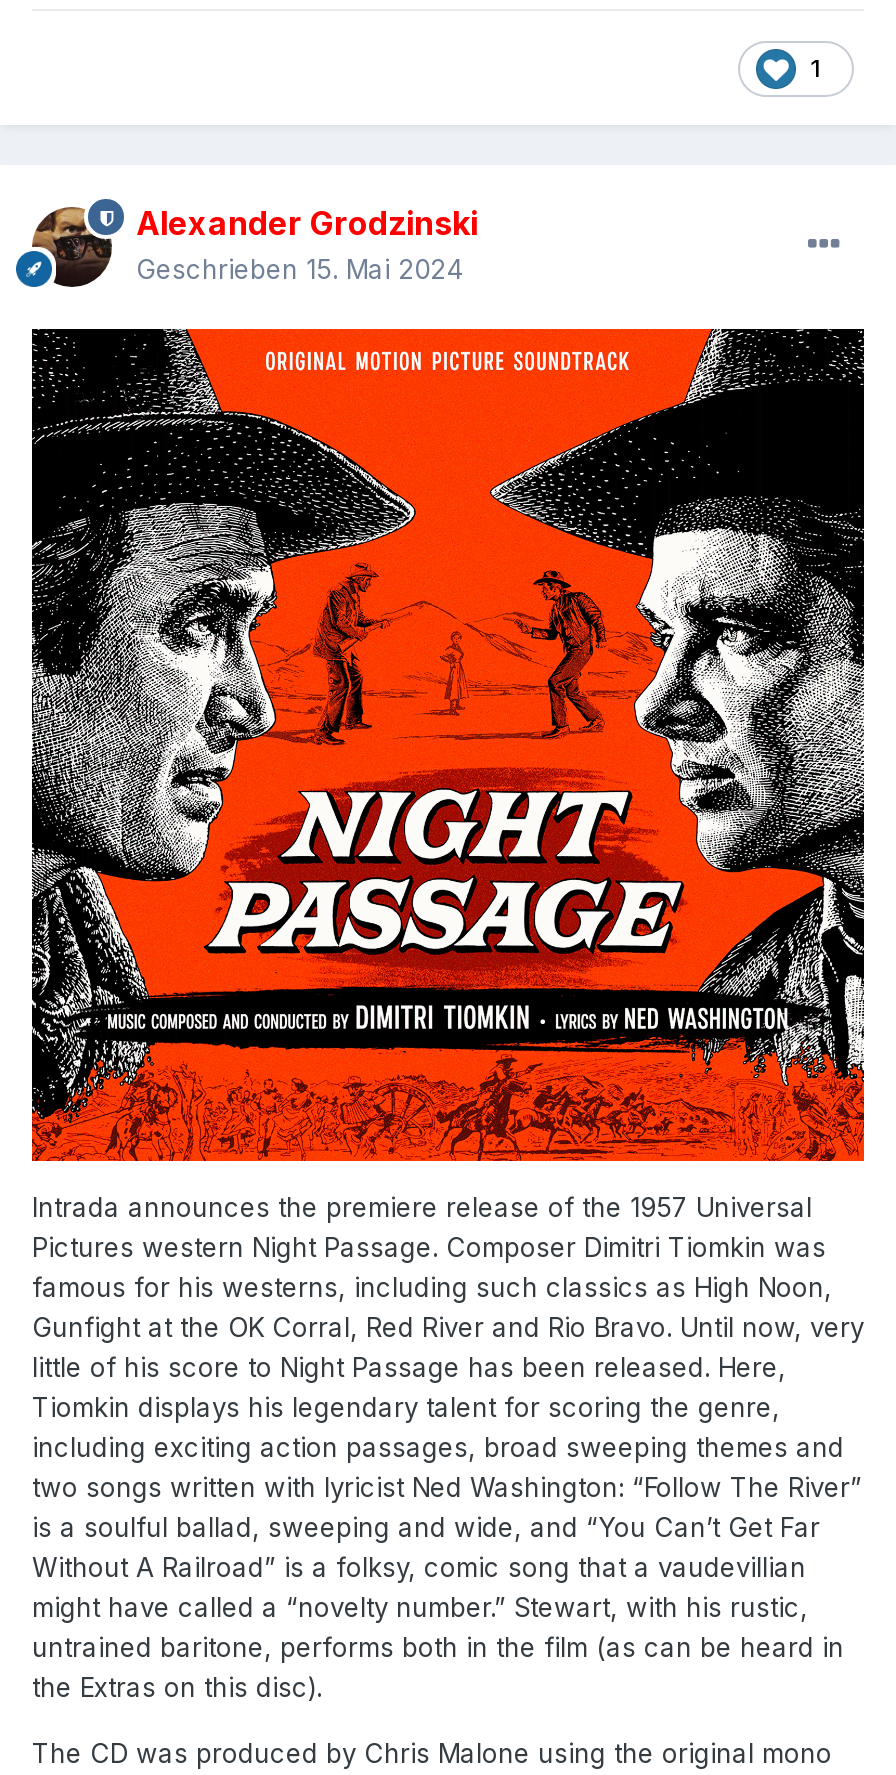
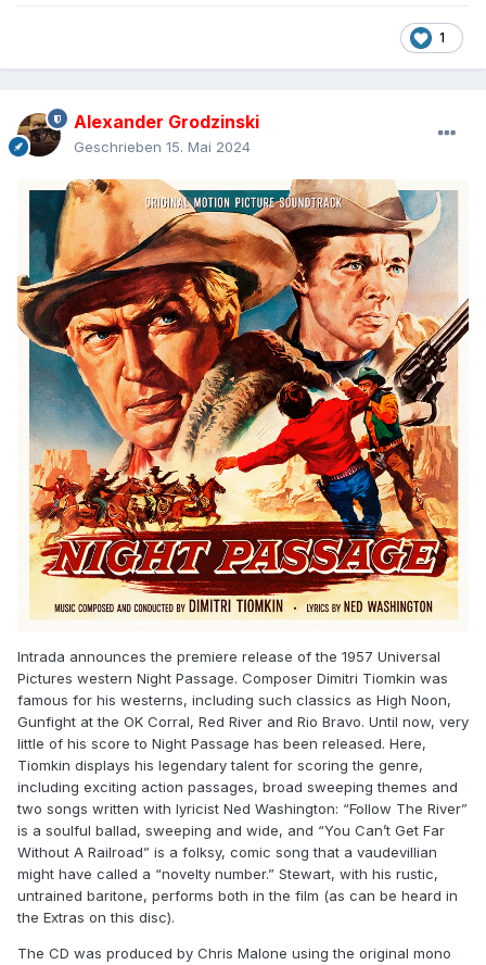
- [image]
+ [image]
